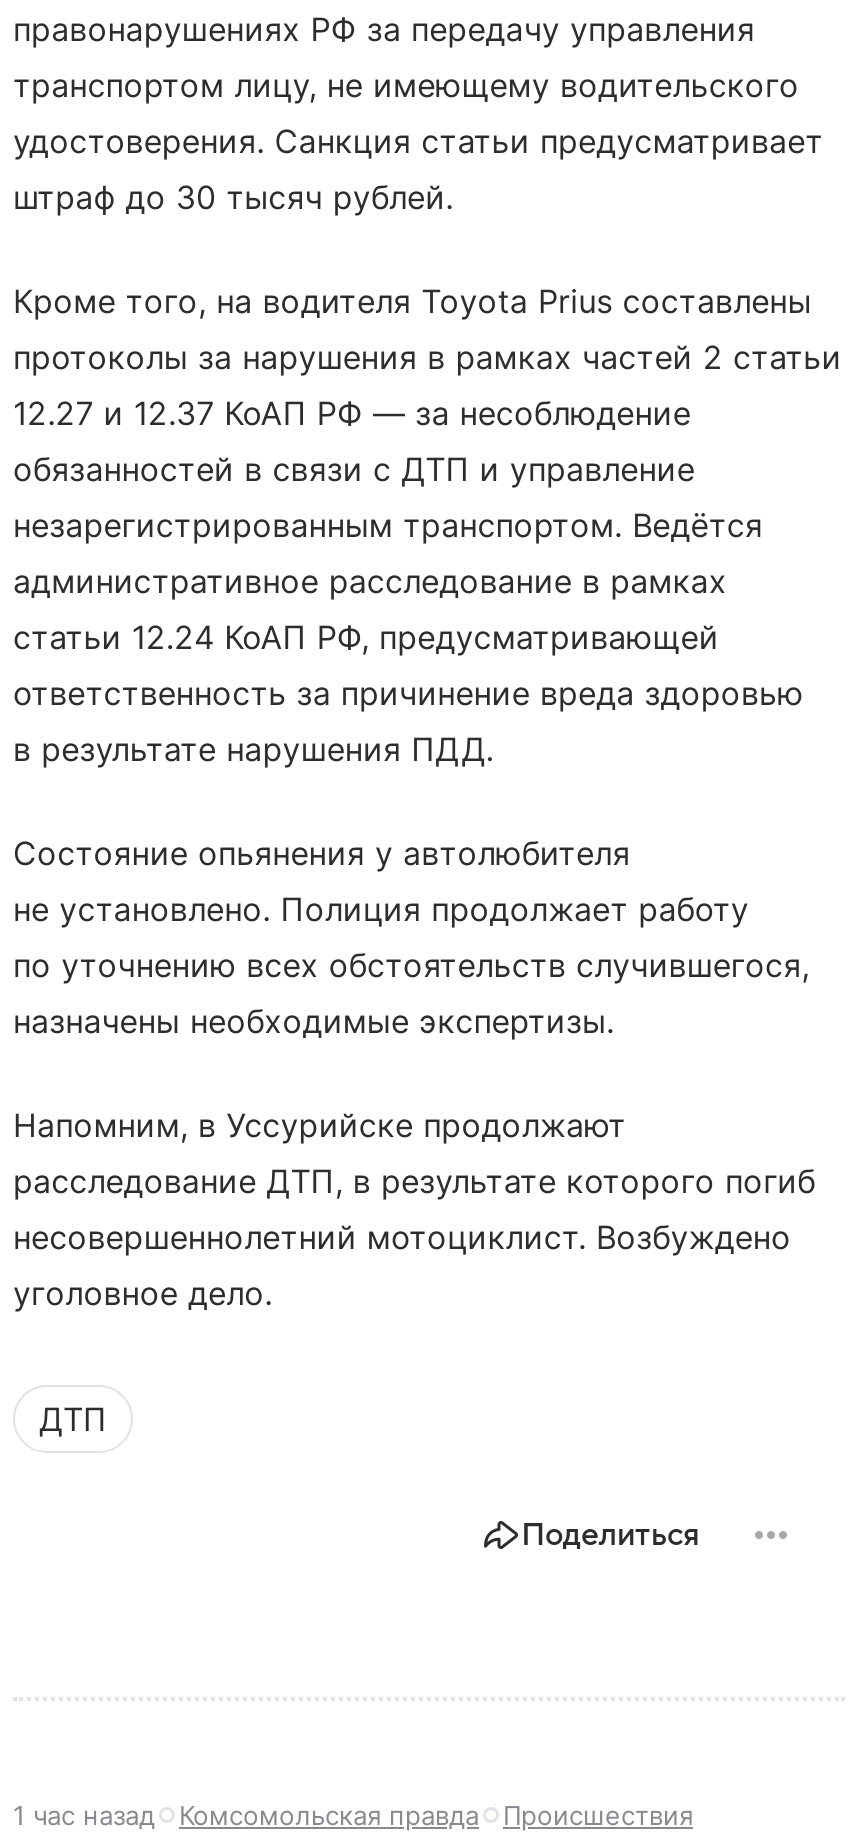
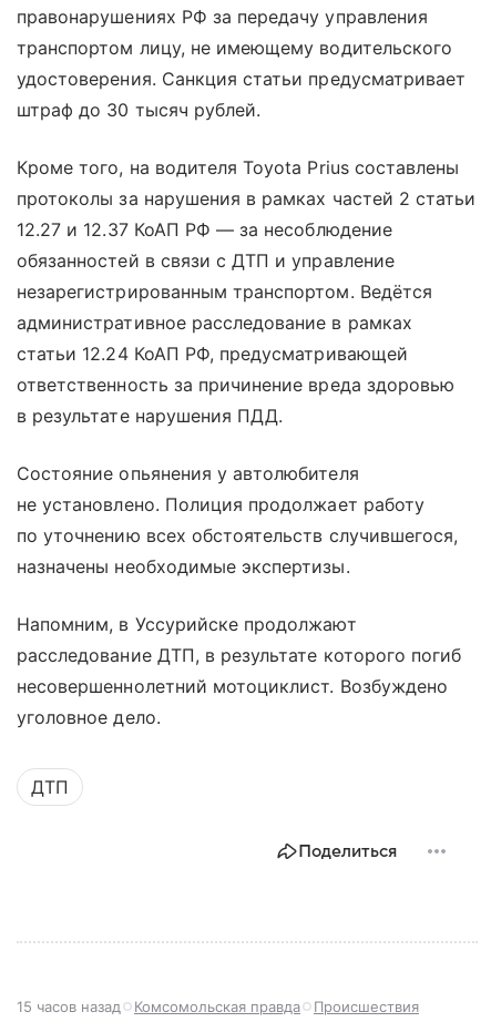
- 1 час назад Комсомольская правда Происшествия
+ 15 часов назад Комсомольская правда Происшествия
